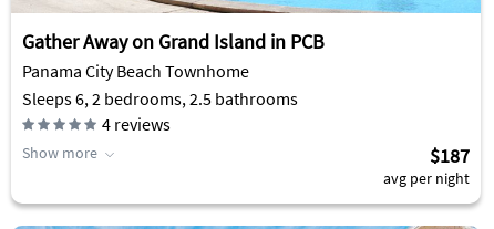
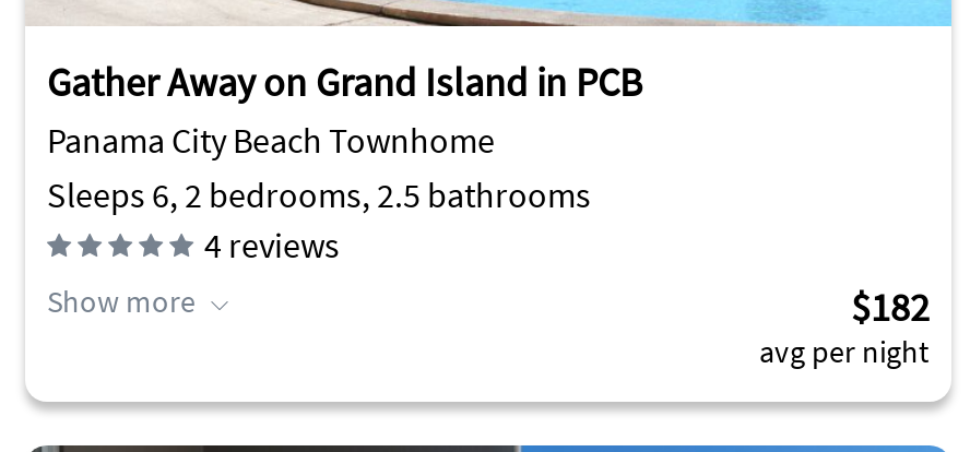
- $187
+ $182
